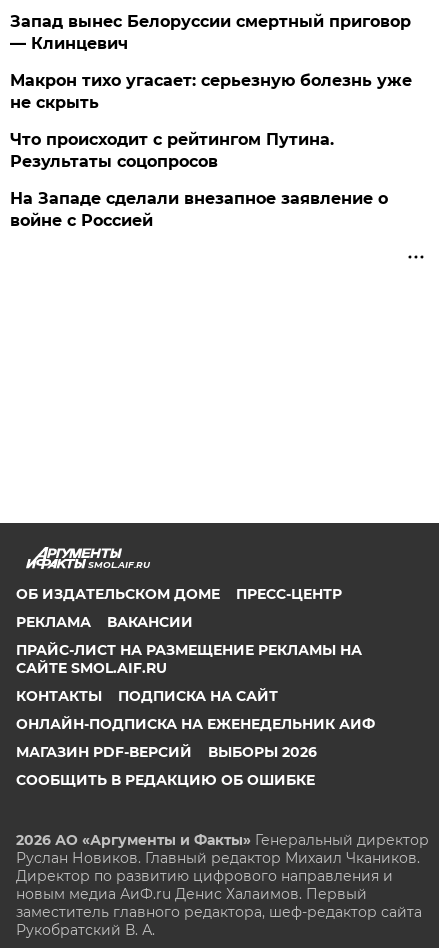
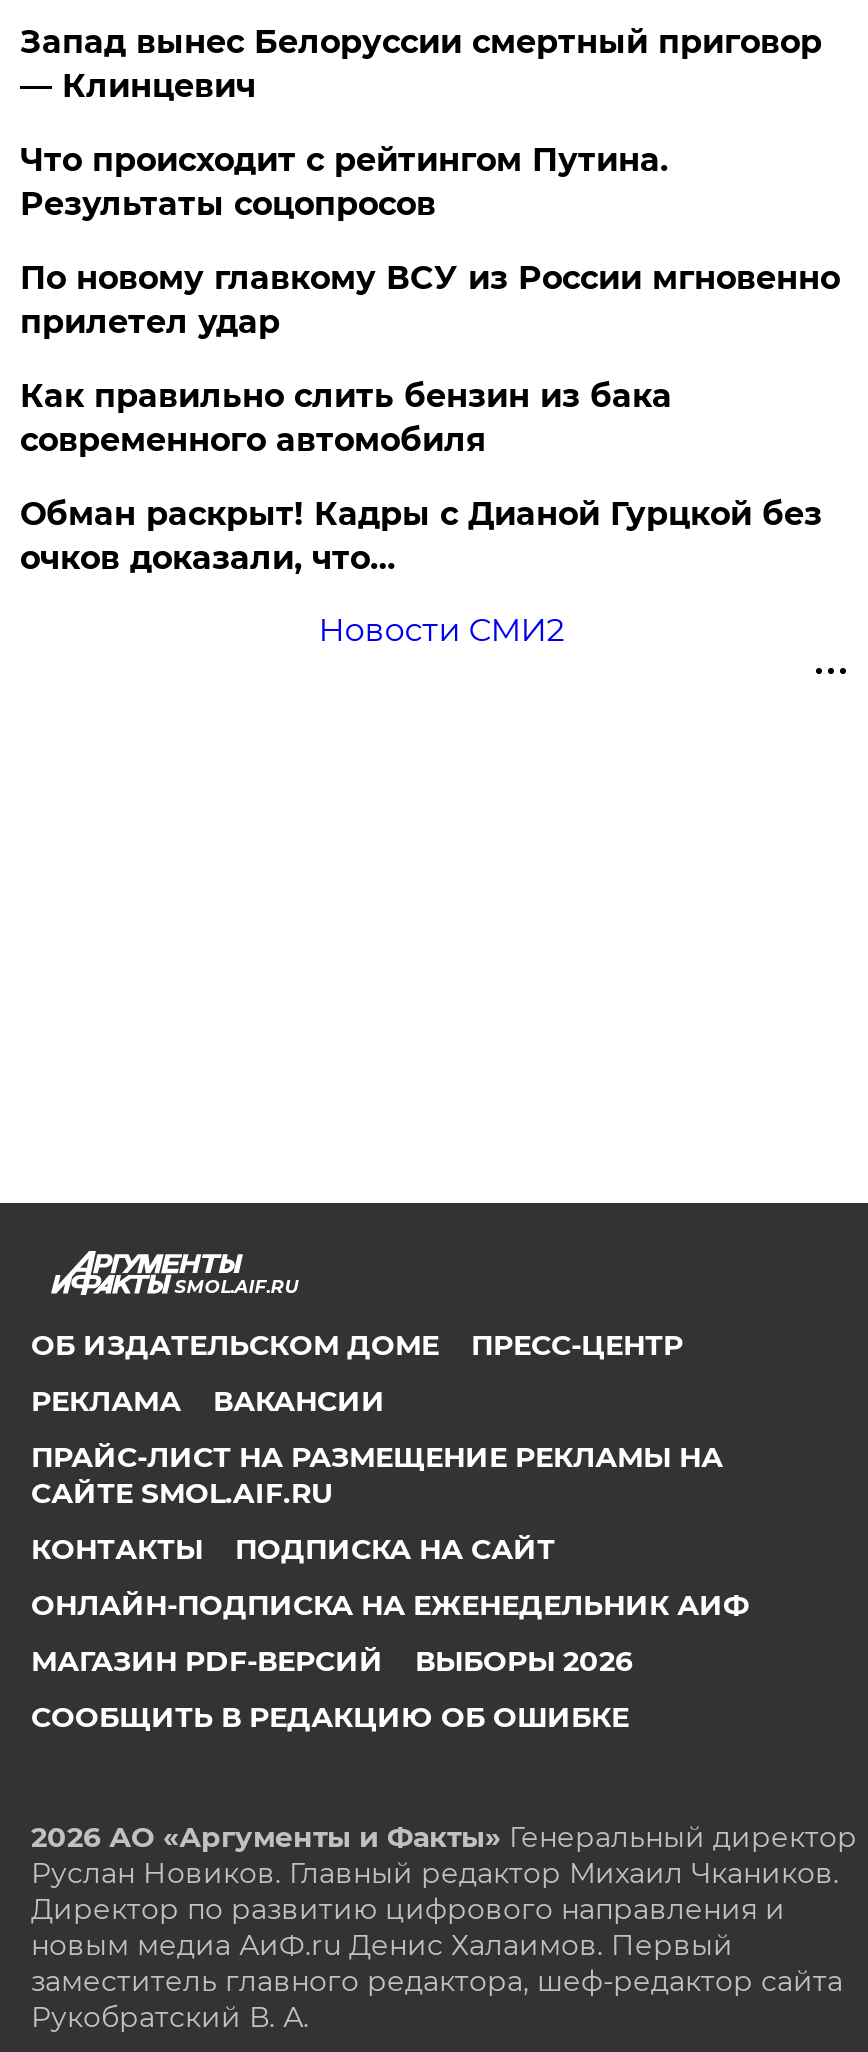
- Макрон тихо угасает: серьезную болезнь уже
- не скрыть

moved up: Что происходит с рейтингом Путина. | Результаты соцопросов

- На Западе сделали внезапное заявление о
- войне с Россией
+ По новому главкому ВСУ из России мгновенно
+ прилетел удар
+ Как правильно слить бензин из бака
+ современного автомобиля
+ Обман раскрыт! Кадры с Дианой Гурцкой без
+ очков доказали, что…
+ Новости СМИ2
